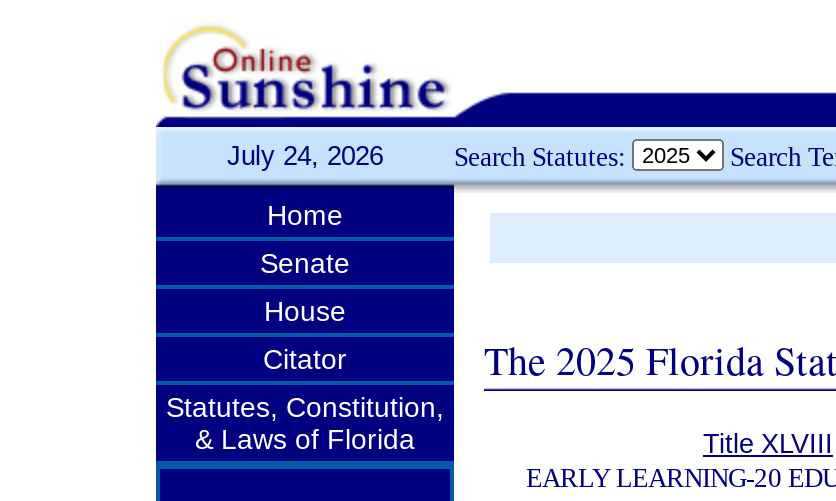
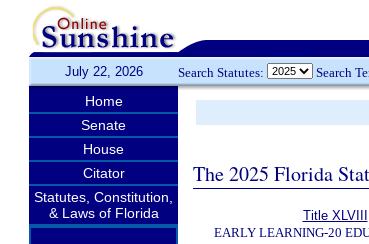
- July 24, 2026
+ July 22, 2026
